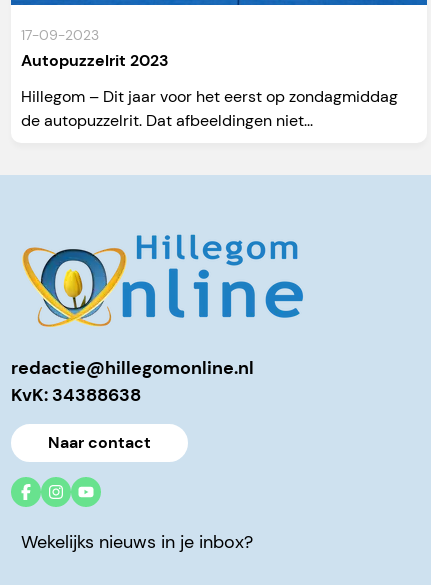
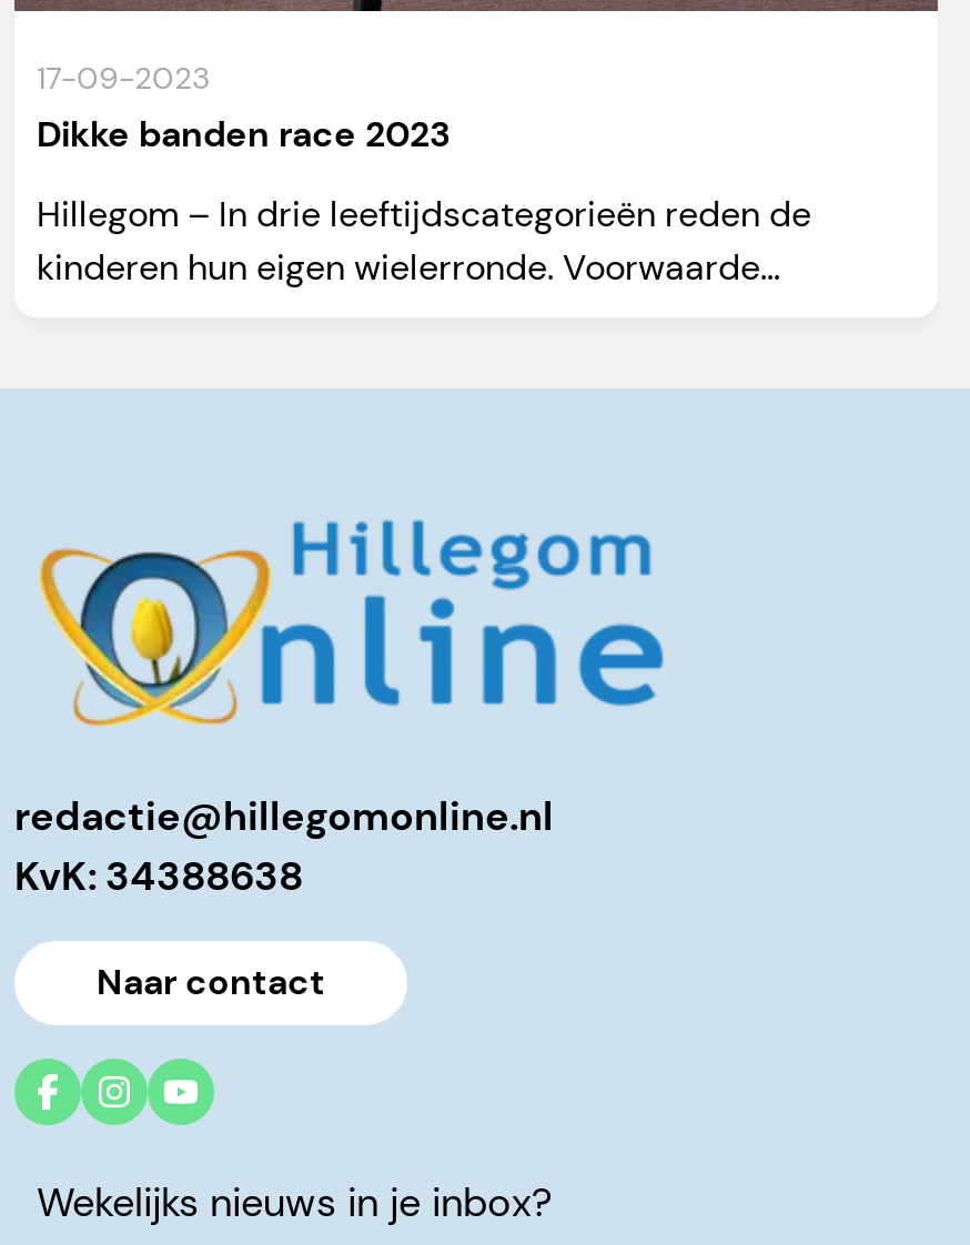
- Autopuzzelrit 2023
+ Dikke banden race 2023

- Hillegom – Dit jaar voor het eerst op zondagmiddag
- de autopuzzelrit. Dat afbeeldingen niet...
+ Hillegom – In drie leeftijdscategorieën reden de
+ kinderen hun eigen wielerronde. Voorwaarde...
